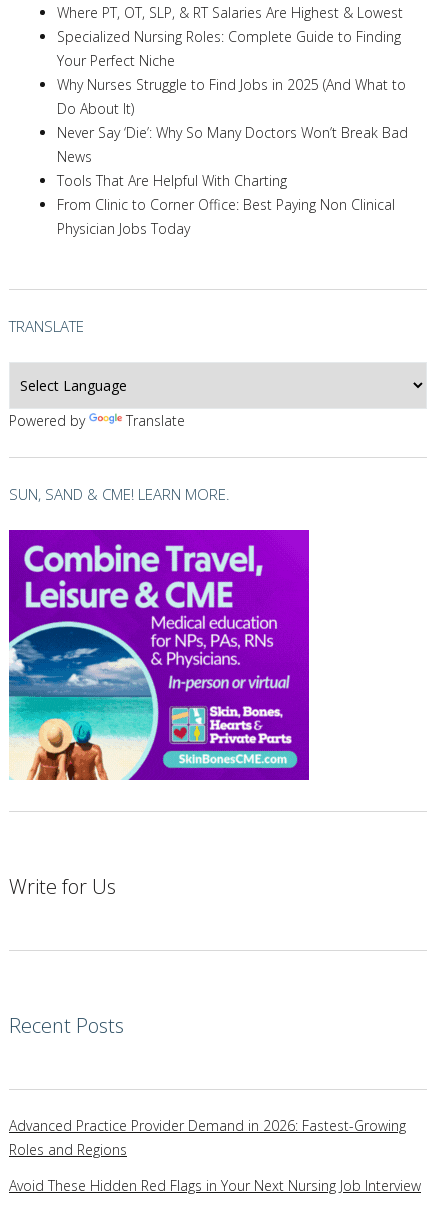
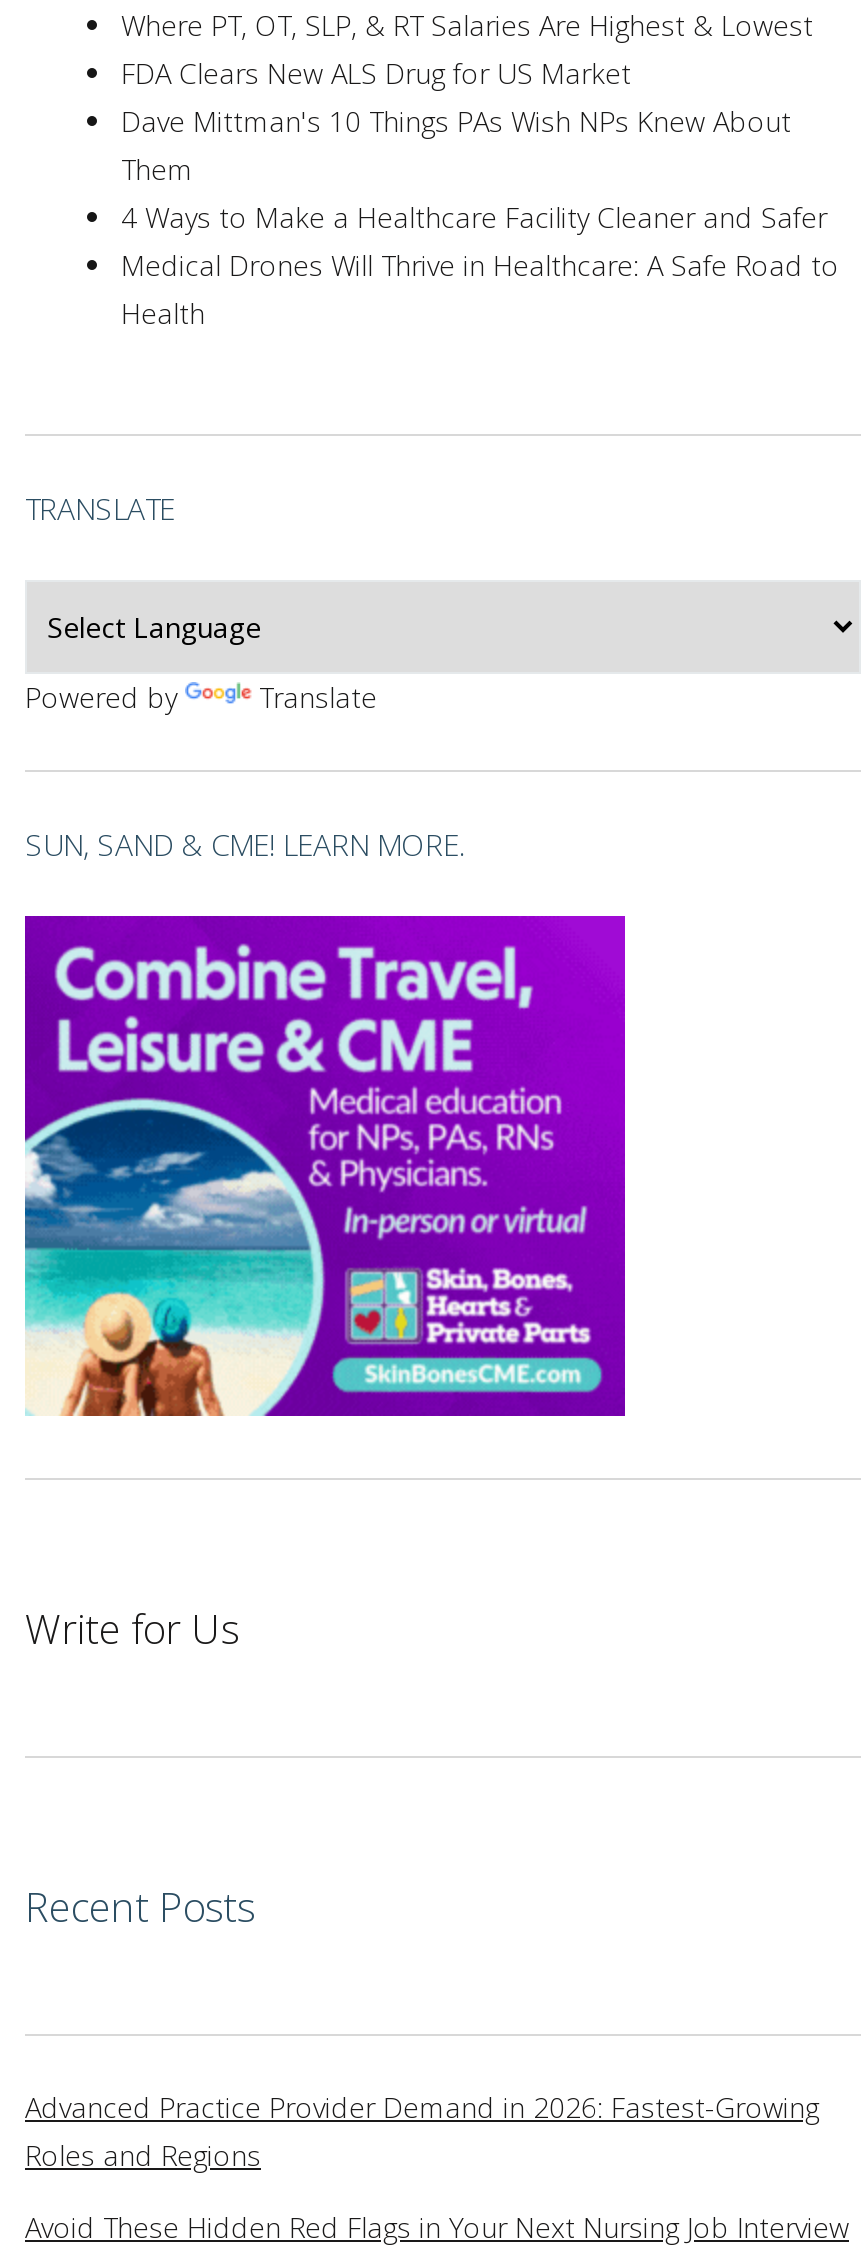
- Specialized Nursing Roles: Complete Guide to Finding
- Your Perfect Niche
- Why Nurses Struggle to Find Jobs in 2025 (And What to
- Do About It)
- Never Say ‘Die’: Why So Many Doctors Won’t Break Bad
- News
- Tools That Are Helpful With Charting
- From Clinic to Corner Office: Best Paying Non Clinical
- Physician Jobs Today
+ FDA Clears New ALS Drug for US Market
+ Dave Mittman's 10 Things PAs Wish NPs Knew About
+ Them
+ 4 Ways to Make a Healthcare Facility Cleaner and Safer
+ Medical Drones Will Thrive in Healthcare: A Safe Road to
+ Health
